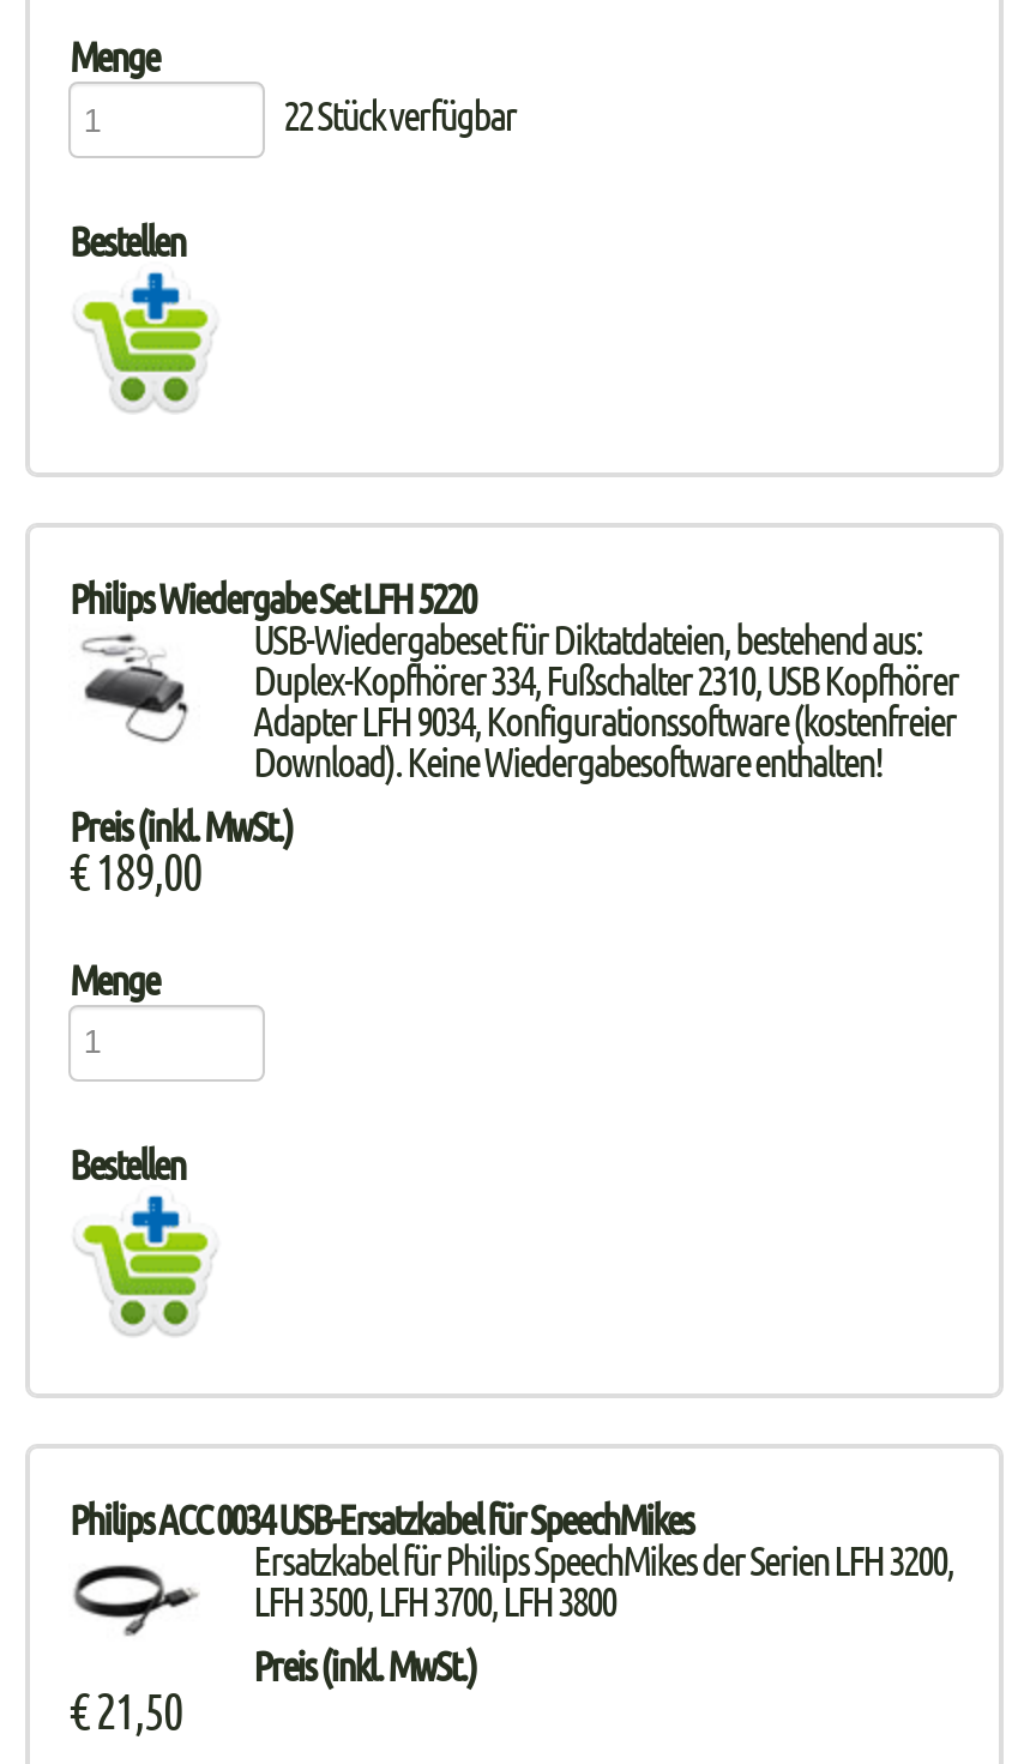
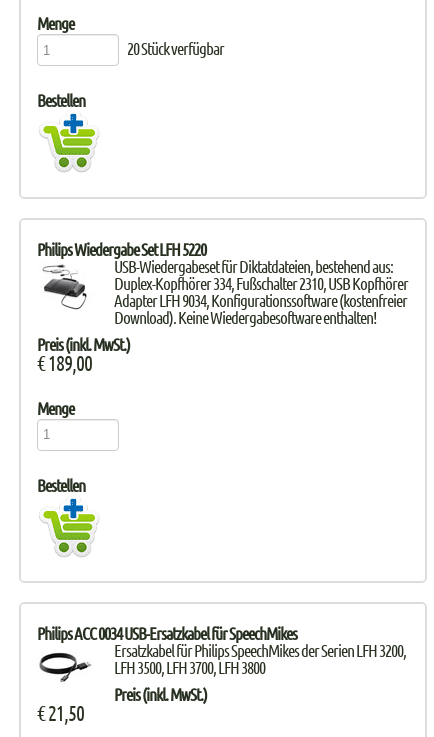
- 22 Stück verfügbar
+ 20 Stück verfügbar
